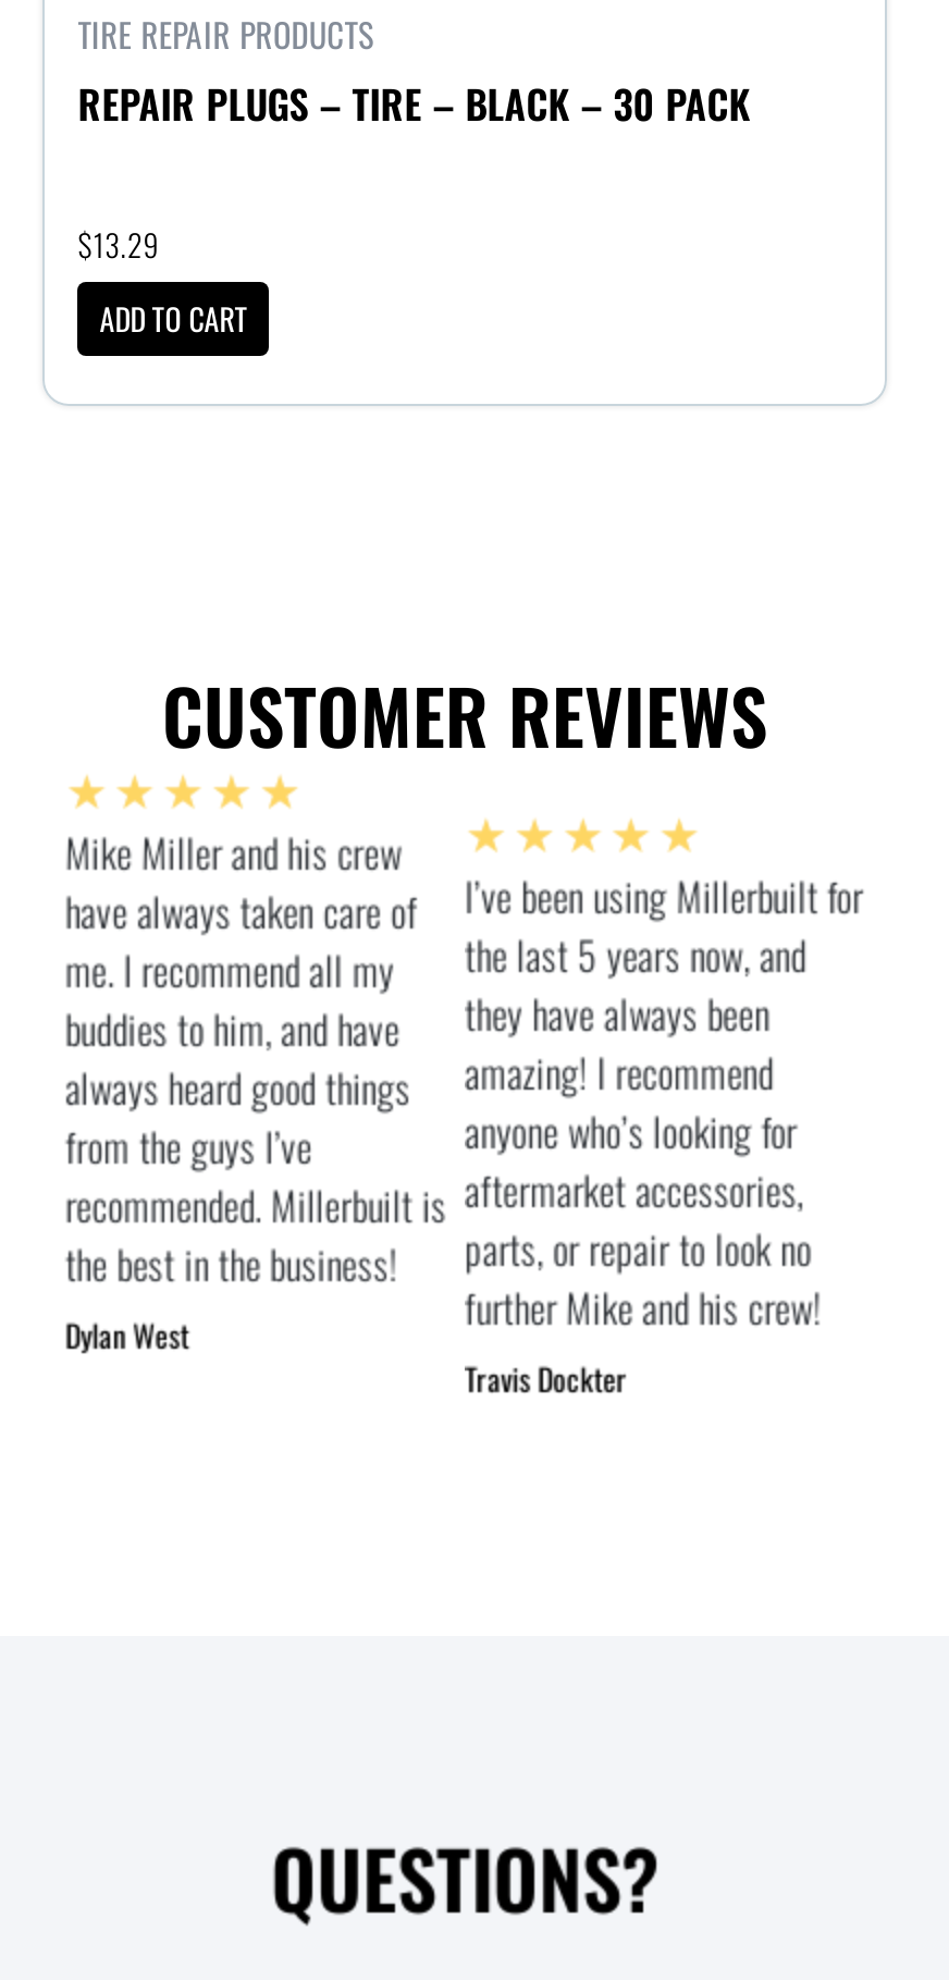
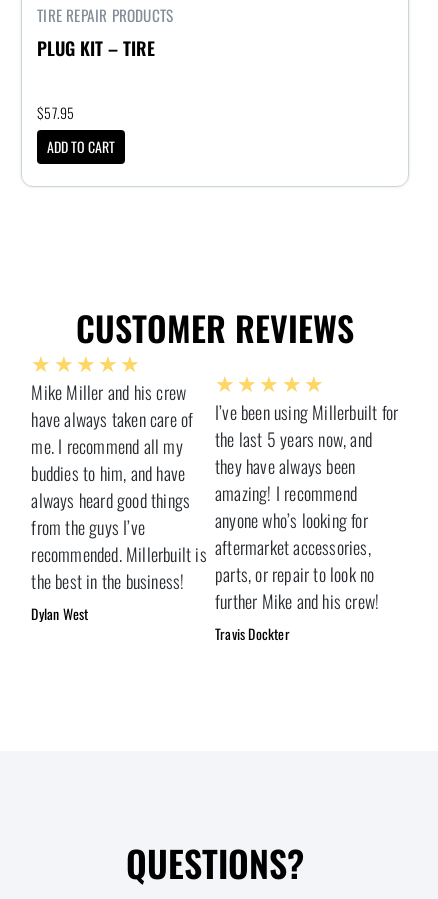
- REPAIR PLUGS – TIRE – BLACK – 30 PACK
+ PLUG KIT – TIRE

- $13.29
+ $57.95
